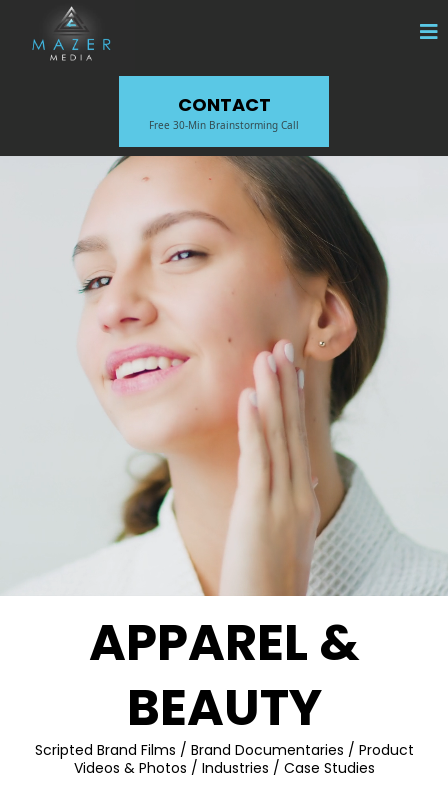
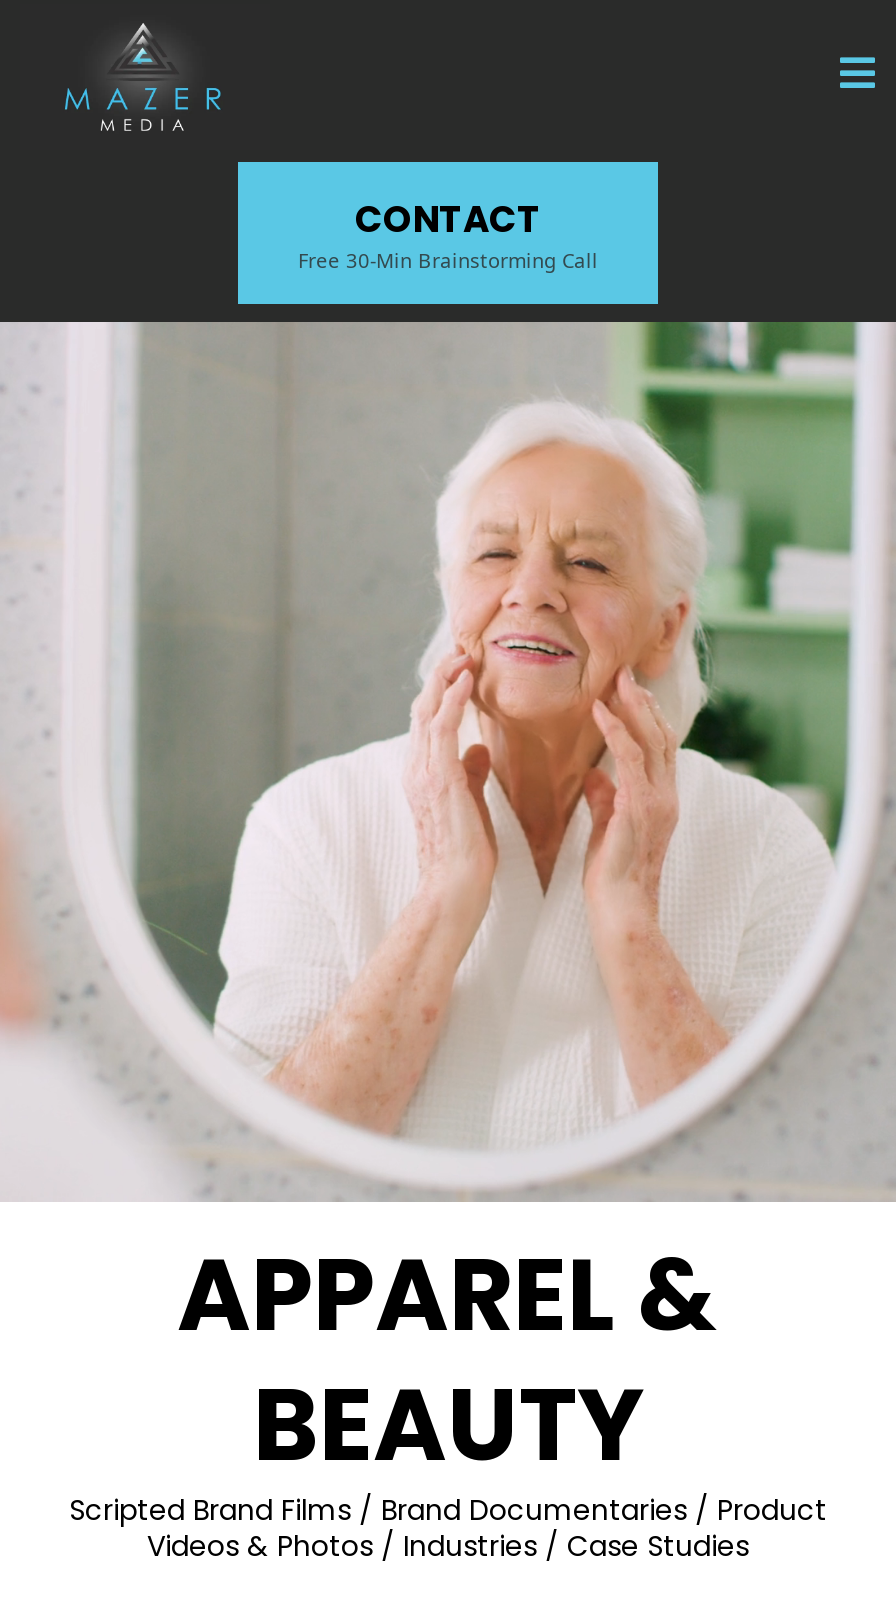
- [image]
+ [image]
